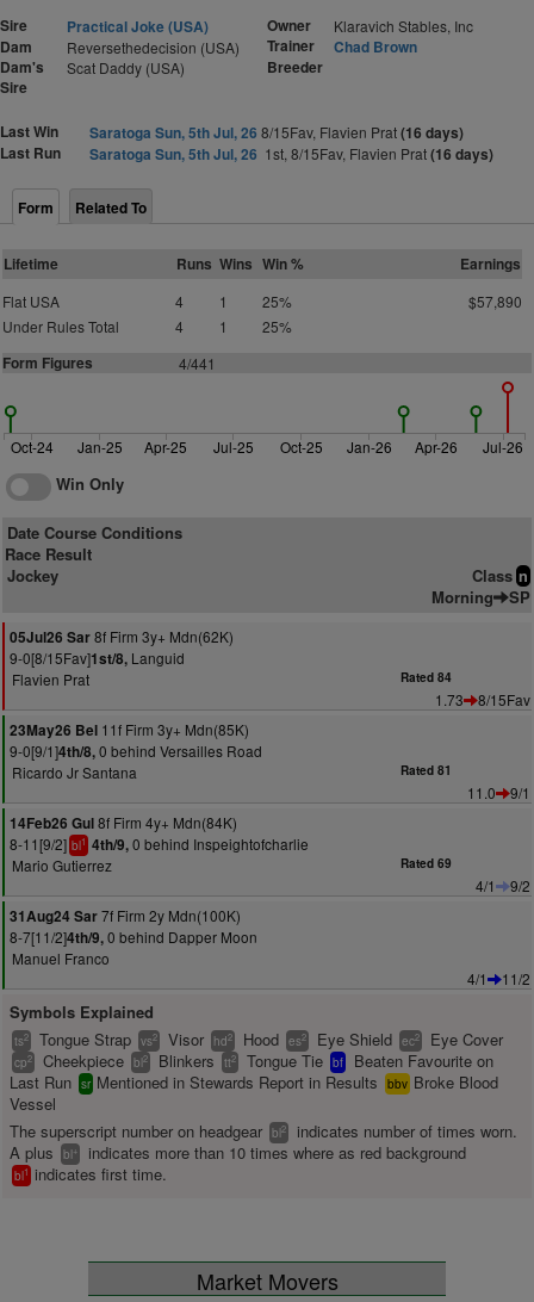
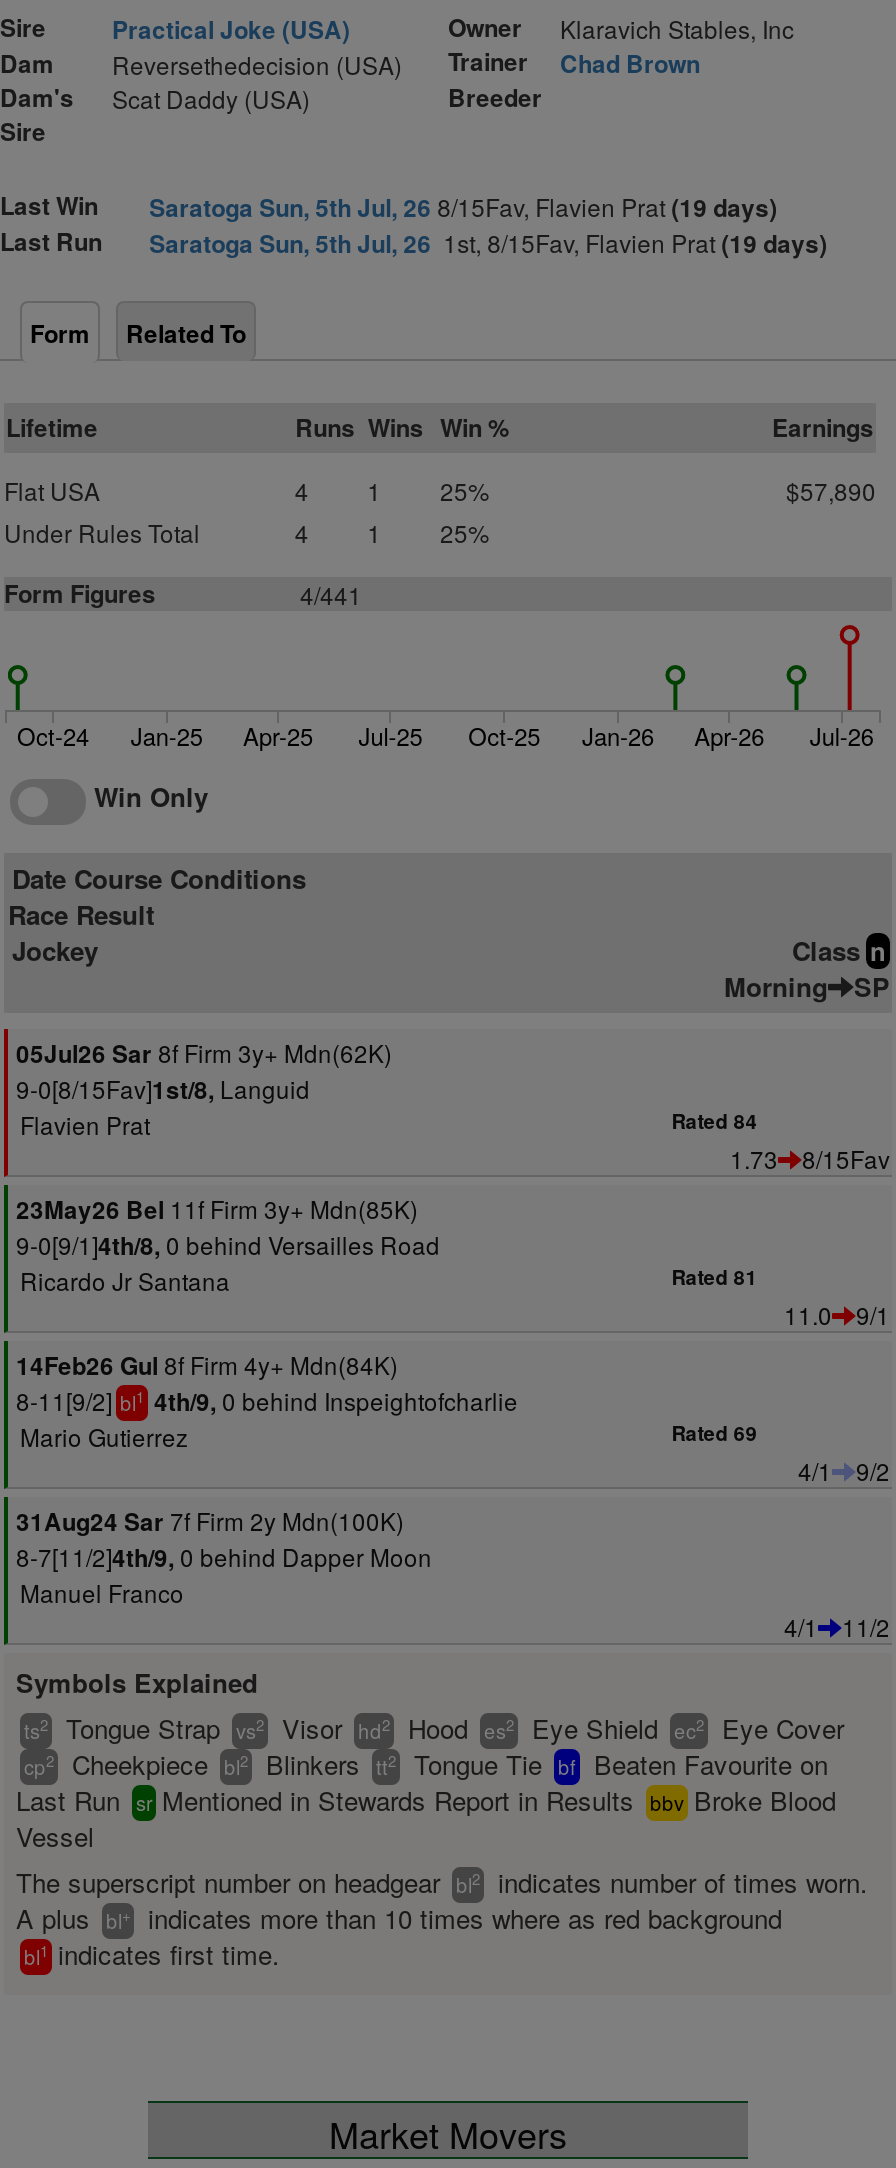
- Saratoga Sun, 5th Jul, 26 8/15Fav, Flavien Prat (16 days)
+ Saratoga Sun, 5th Jul, 26 8/15Fav, Flavien Prat (19 days)

- Saratoga Sun, 5th Jul, 26 1st, 8/15Fav, Flavien Prat (16 days)
+ Saratoga Sun, 5th Jul, 26 1st, 8/15Fav, Flavien Prat (19 days)
